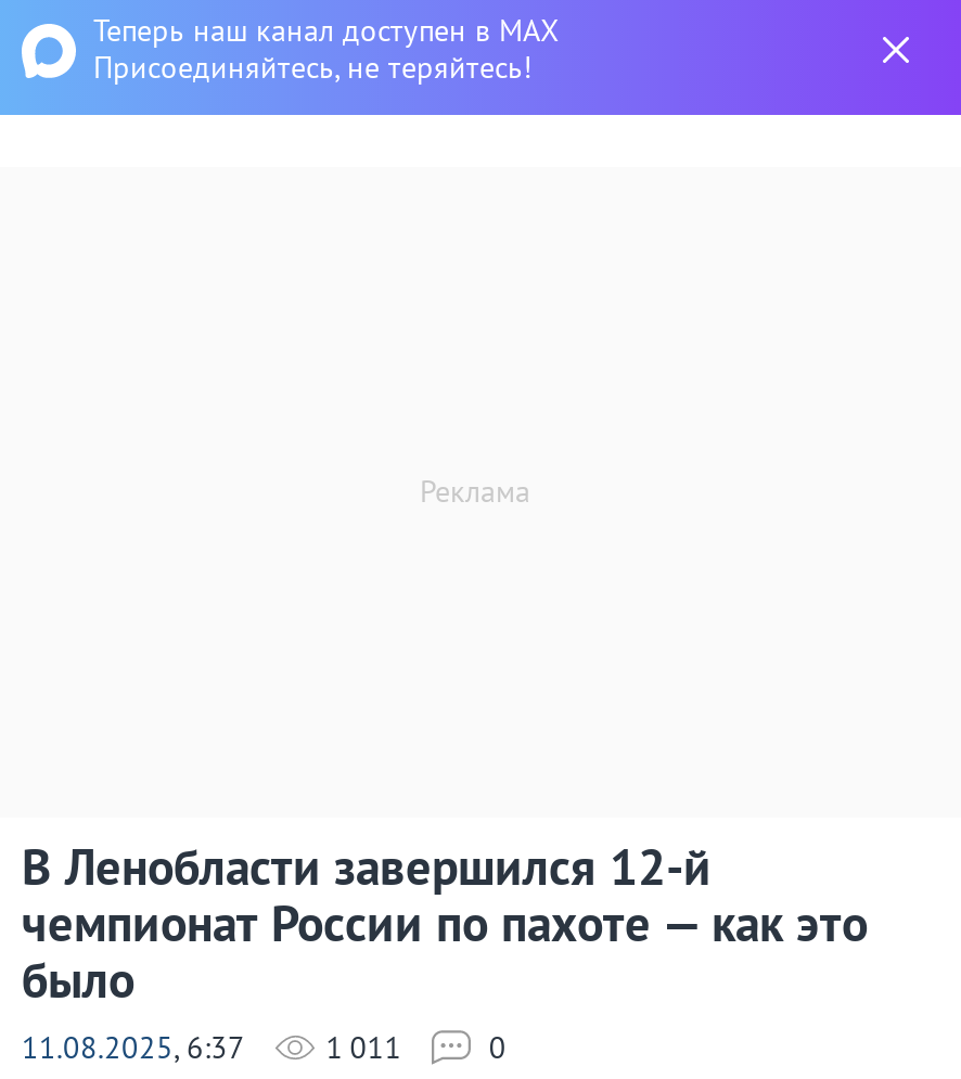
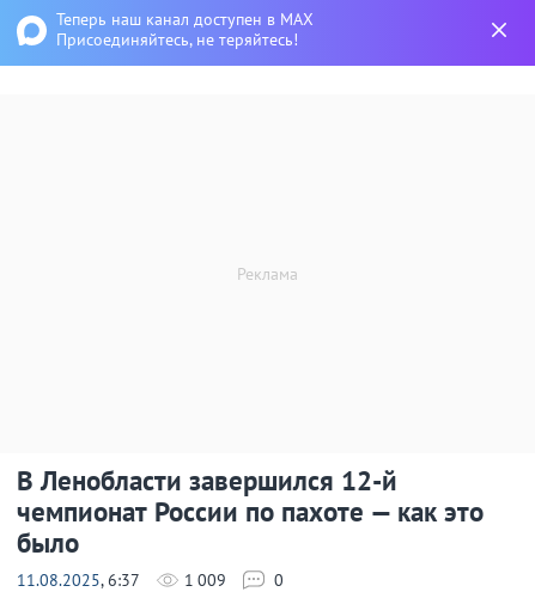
- 11.08.2025, 6:37 1 011
+ 11.08.2025, 6:37 1 009
